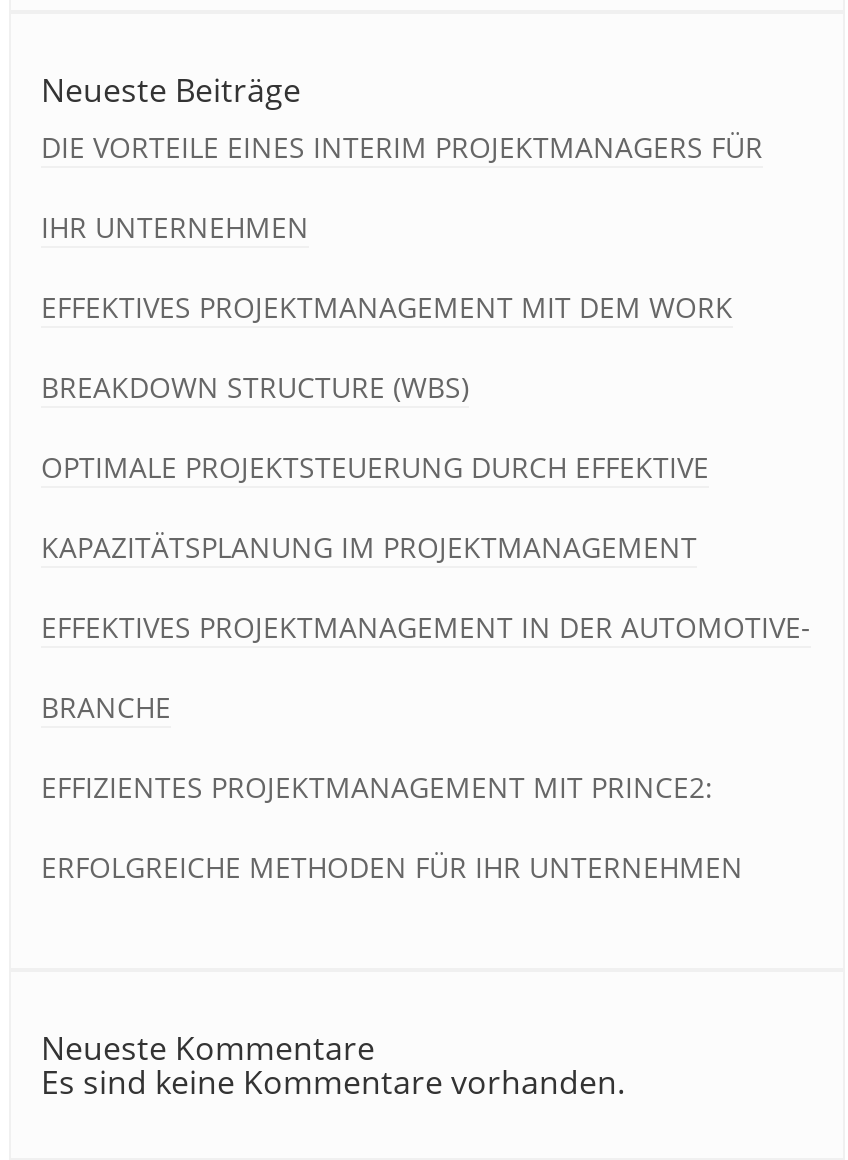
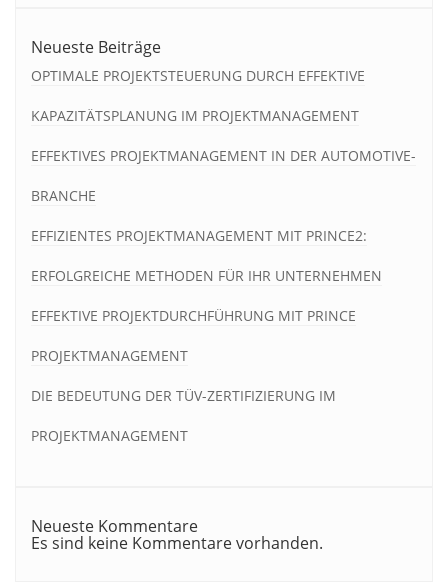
- DIE VORTEILE EINES INTERIM PROJEKTMANAGERS FÜR
- IHR UNTERNEHMEN
- EFFEKTIVES PROJEKTMANAGEMENT MIT DEM WORK
- BREAKDOWN STRUCTURE (WBS)

moved up: OPTIMALE PROJEKTSTEUERUNG DURCH EFFEKTIVE | KAPAZITÄTSPLANUNG IM PROJEKTMANAGEMENT | EFFEKTIVES PROJEKTMANAGEMENT IN DER AUTOMOTIVE- | BRANCHE | EFFIZIENTES PROJEKTMANAGEMENT MIT PRINCE2: | ERFOLGREICHE METHODEN FÜR IHR UNTERNEHMEN

+ EFFEKTIVE PROJEKTDURCHFÜHRUNG MIT PRINCE
+ PROJEKTMANAGEMENT
+ DIE BEDEUTUNG DER TÜV-ZERTIFIZIERUNG IM
+ PROJEKTMANAGEMENT
